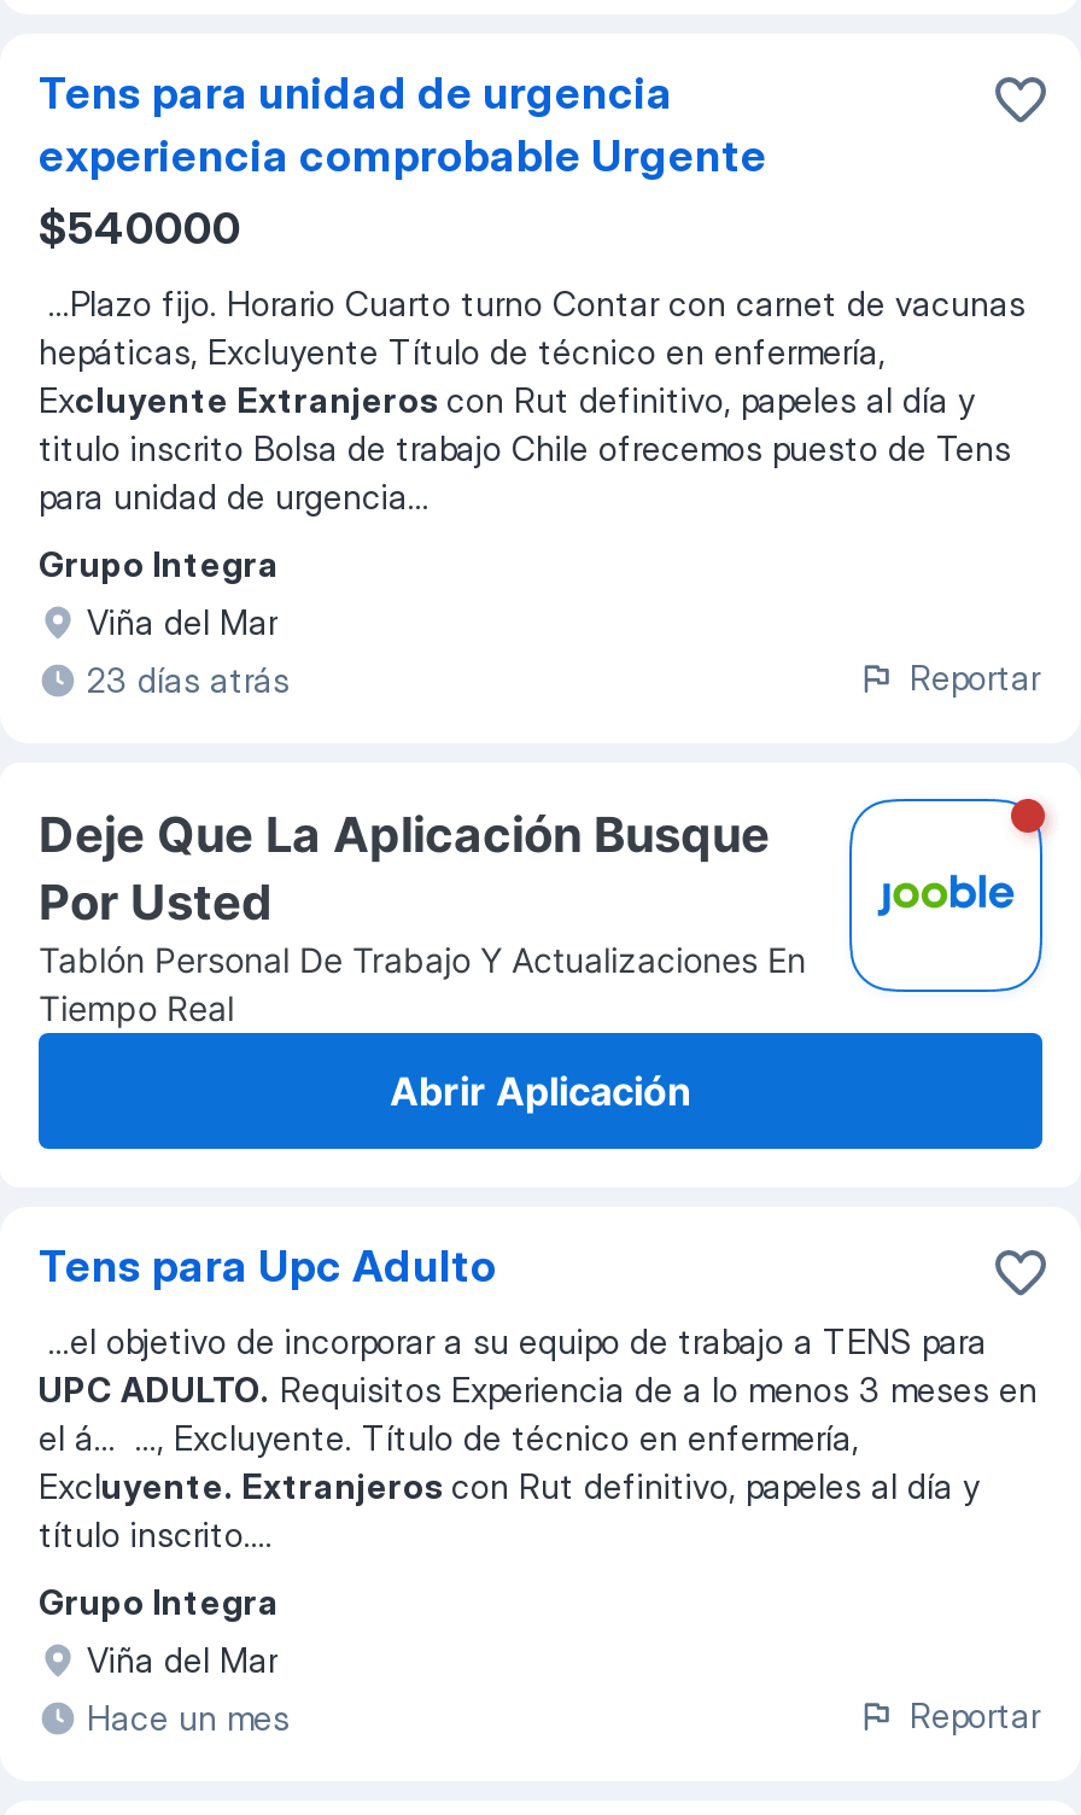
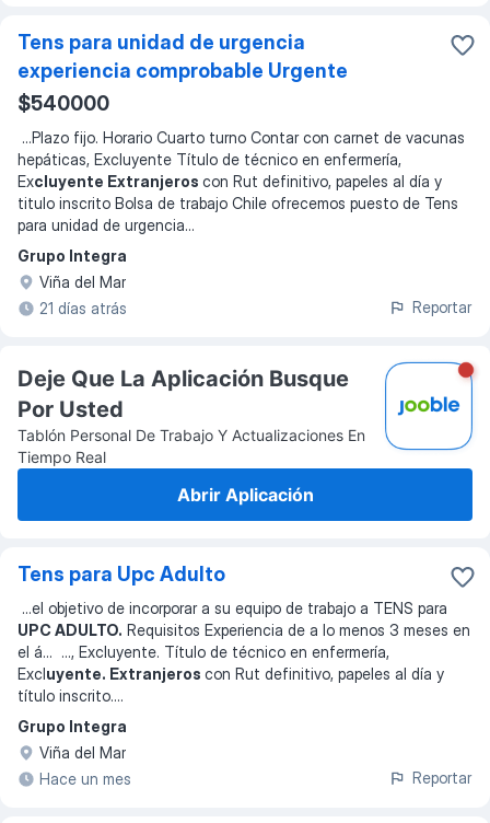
- 23 días atrás
+ 21 días atrás
